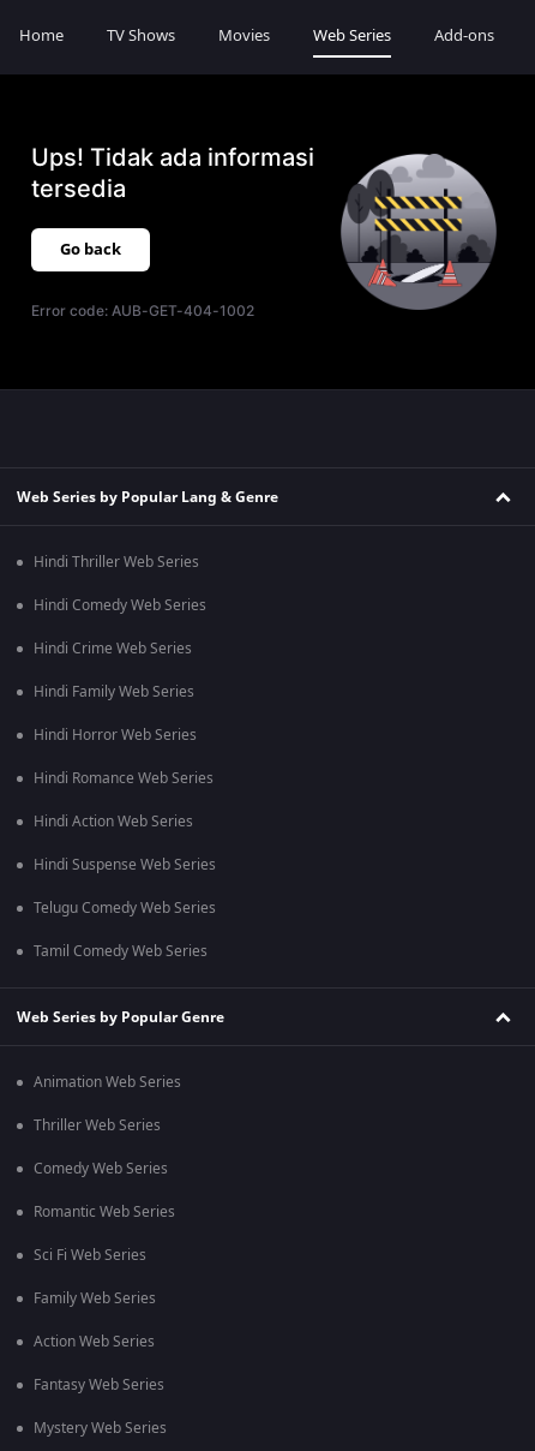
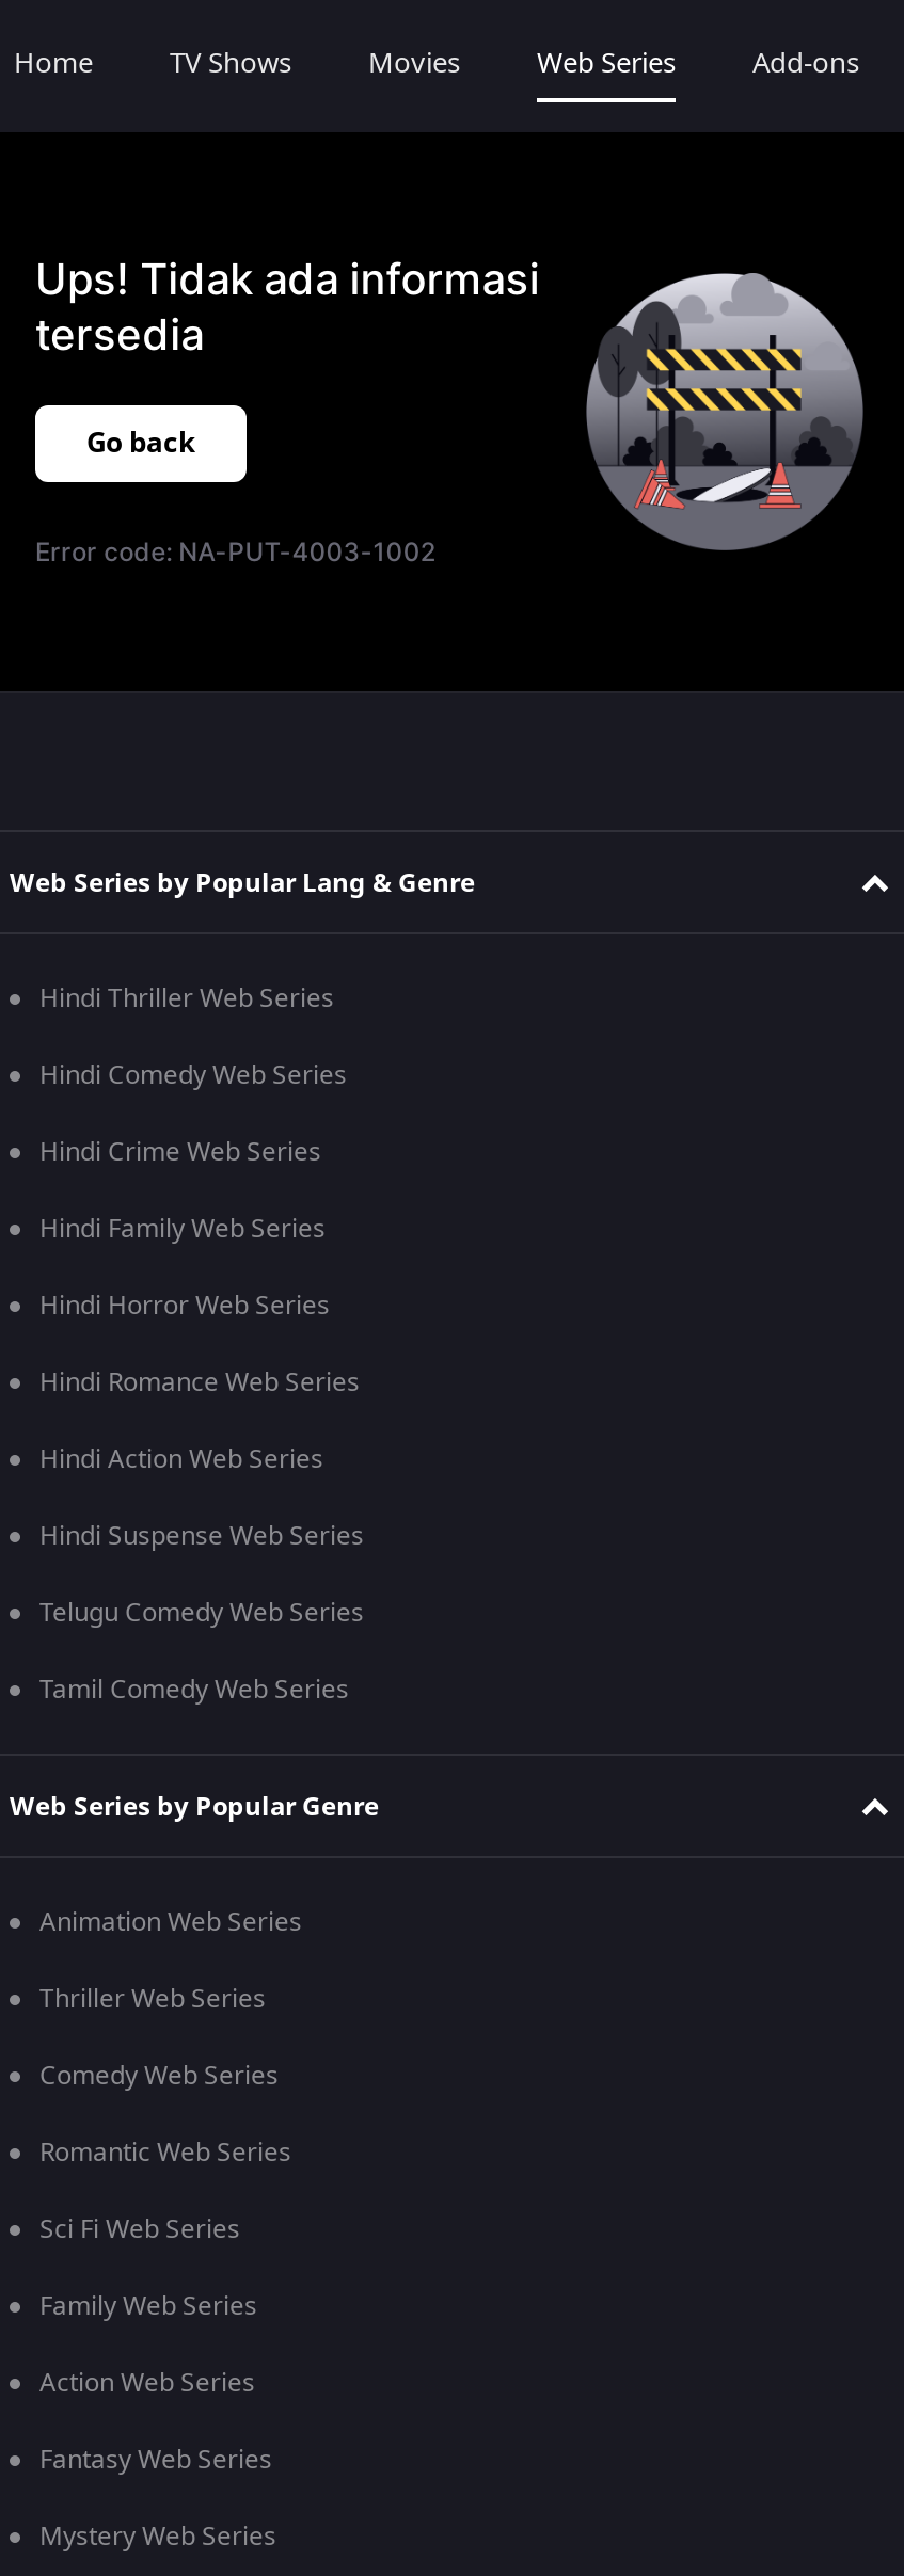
- Error code: AUB-GET-404-1002
+ Error code: NA-PUT-4003-1002
